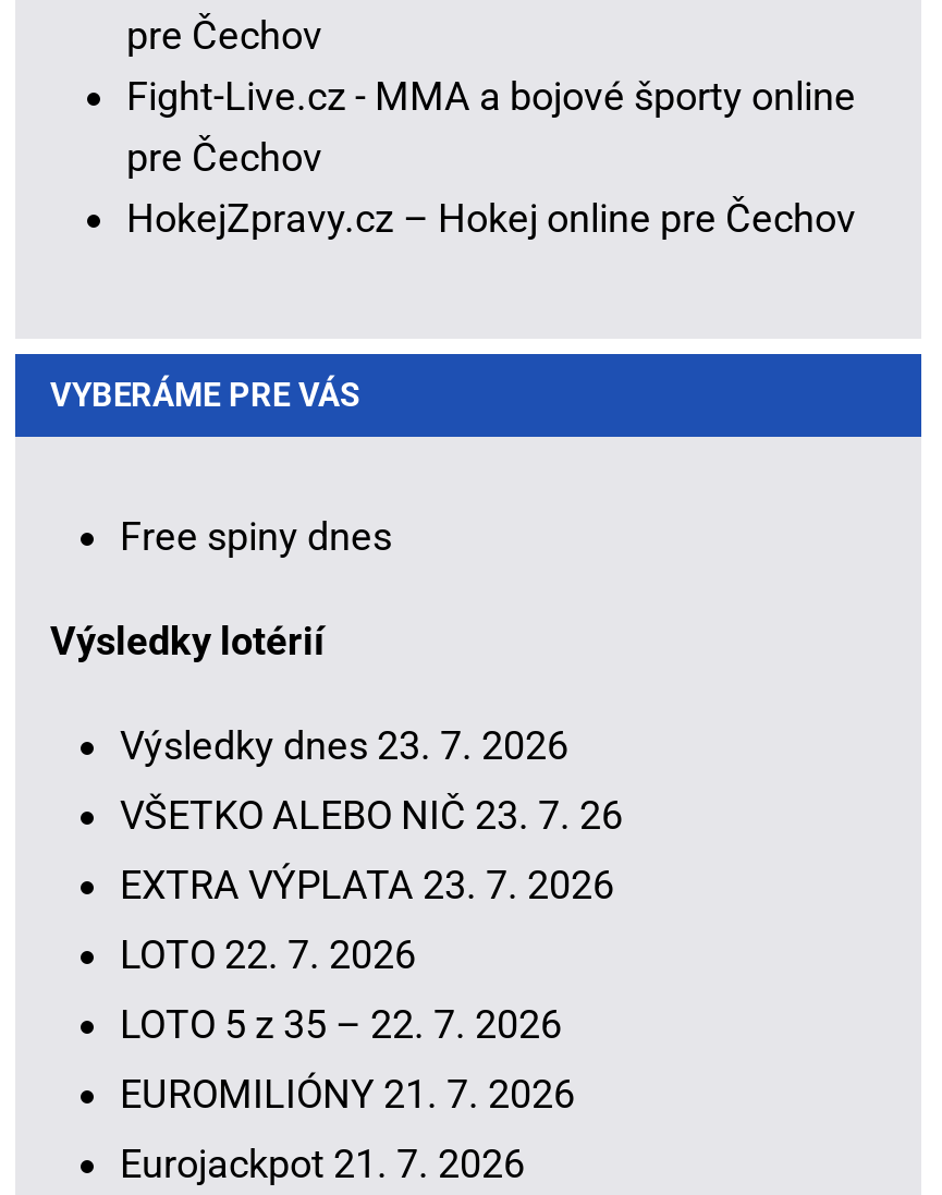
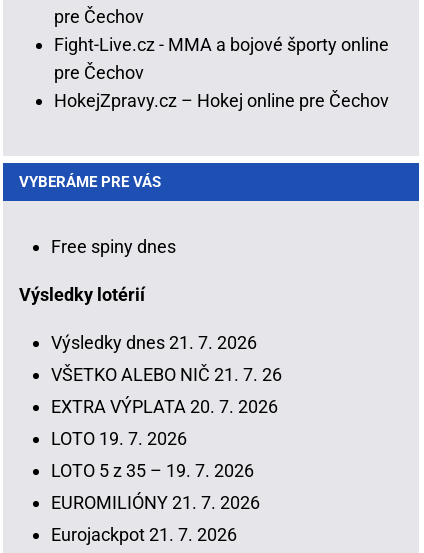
- Výsledky dnes 23. 7. 2026
+ Výsledky dnes 21. 7. 2026

- VŠETKO ALEBO NIČ 23. 7. 26
+ VŠETKO ALEBO NIČ 21. 7. 26

- EXTRA VÝPLATA 23. 7. 2026
+ EXTRA VÝPLATA 20. 7. 2026

- LOTO 22. 7. 2026
+ LOTO 19. 7. 2026

- LOTO 5 z 35 – 22. 7. 2026
+ LOTO 5 z 35 – 19. 7. 2026
